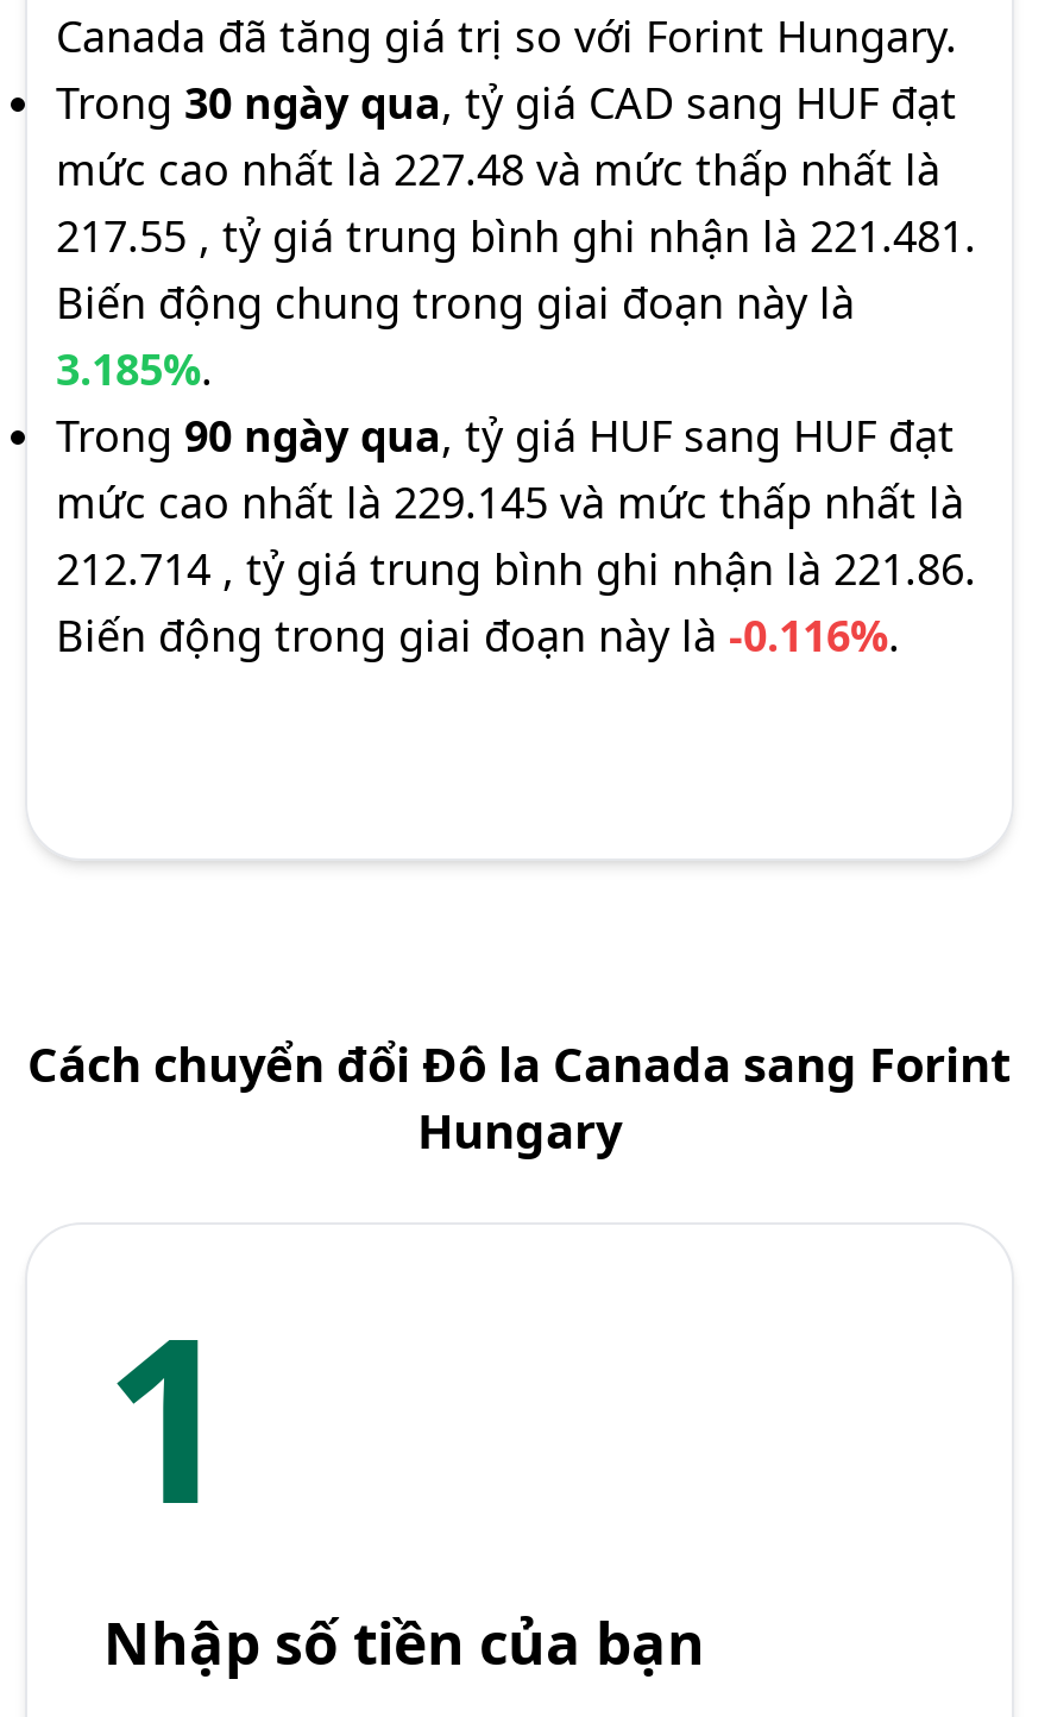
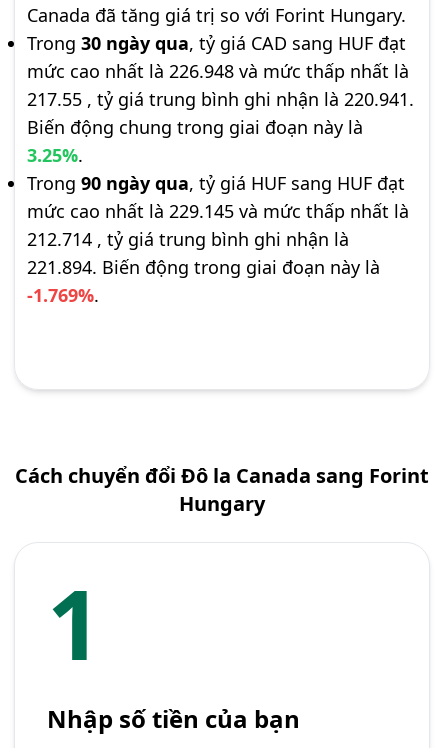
- mức cao nhất là 227.48 và mức thấp nhất là
+ mức cao nhất là 226.948 và mức thấp nhất là

- 217.55 , tỷ giá trung bình ghi nhận là 221.481.
+ 217.55 , tỷ giá trung bình ghi nhận là 220.941.

- 3.185%.
+ 3.25%.

- 212.714 , tỷ giá trung bình ghi nhận là 221.86.
- Biến động trong giai đoạn này là -0.116%.
+ 212.714 , tỷ giá trung bình ghi nhận là
+ 221.894. Biến động trong giai đoạn này là
+ -1.769%.
